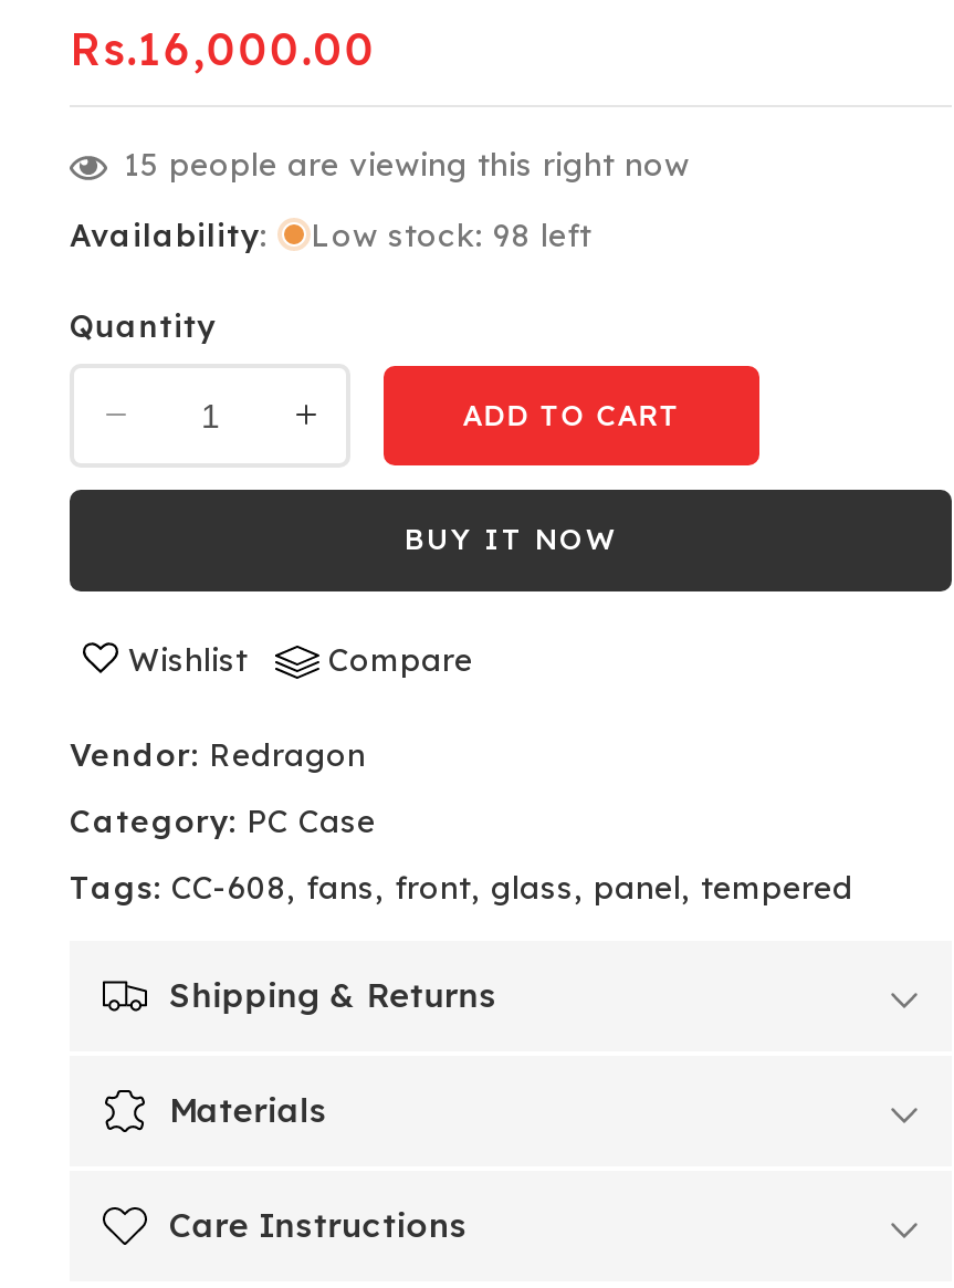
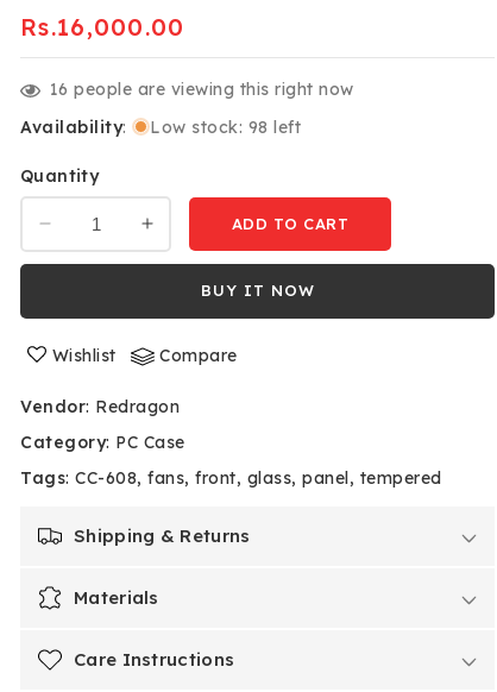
- 15 people are viewing this right now
+ 16 people are viewing this right now
